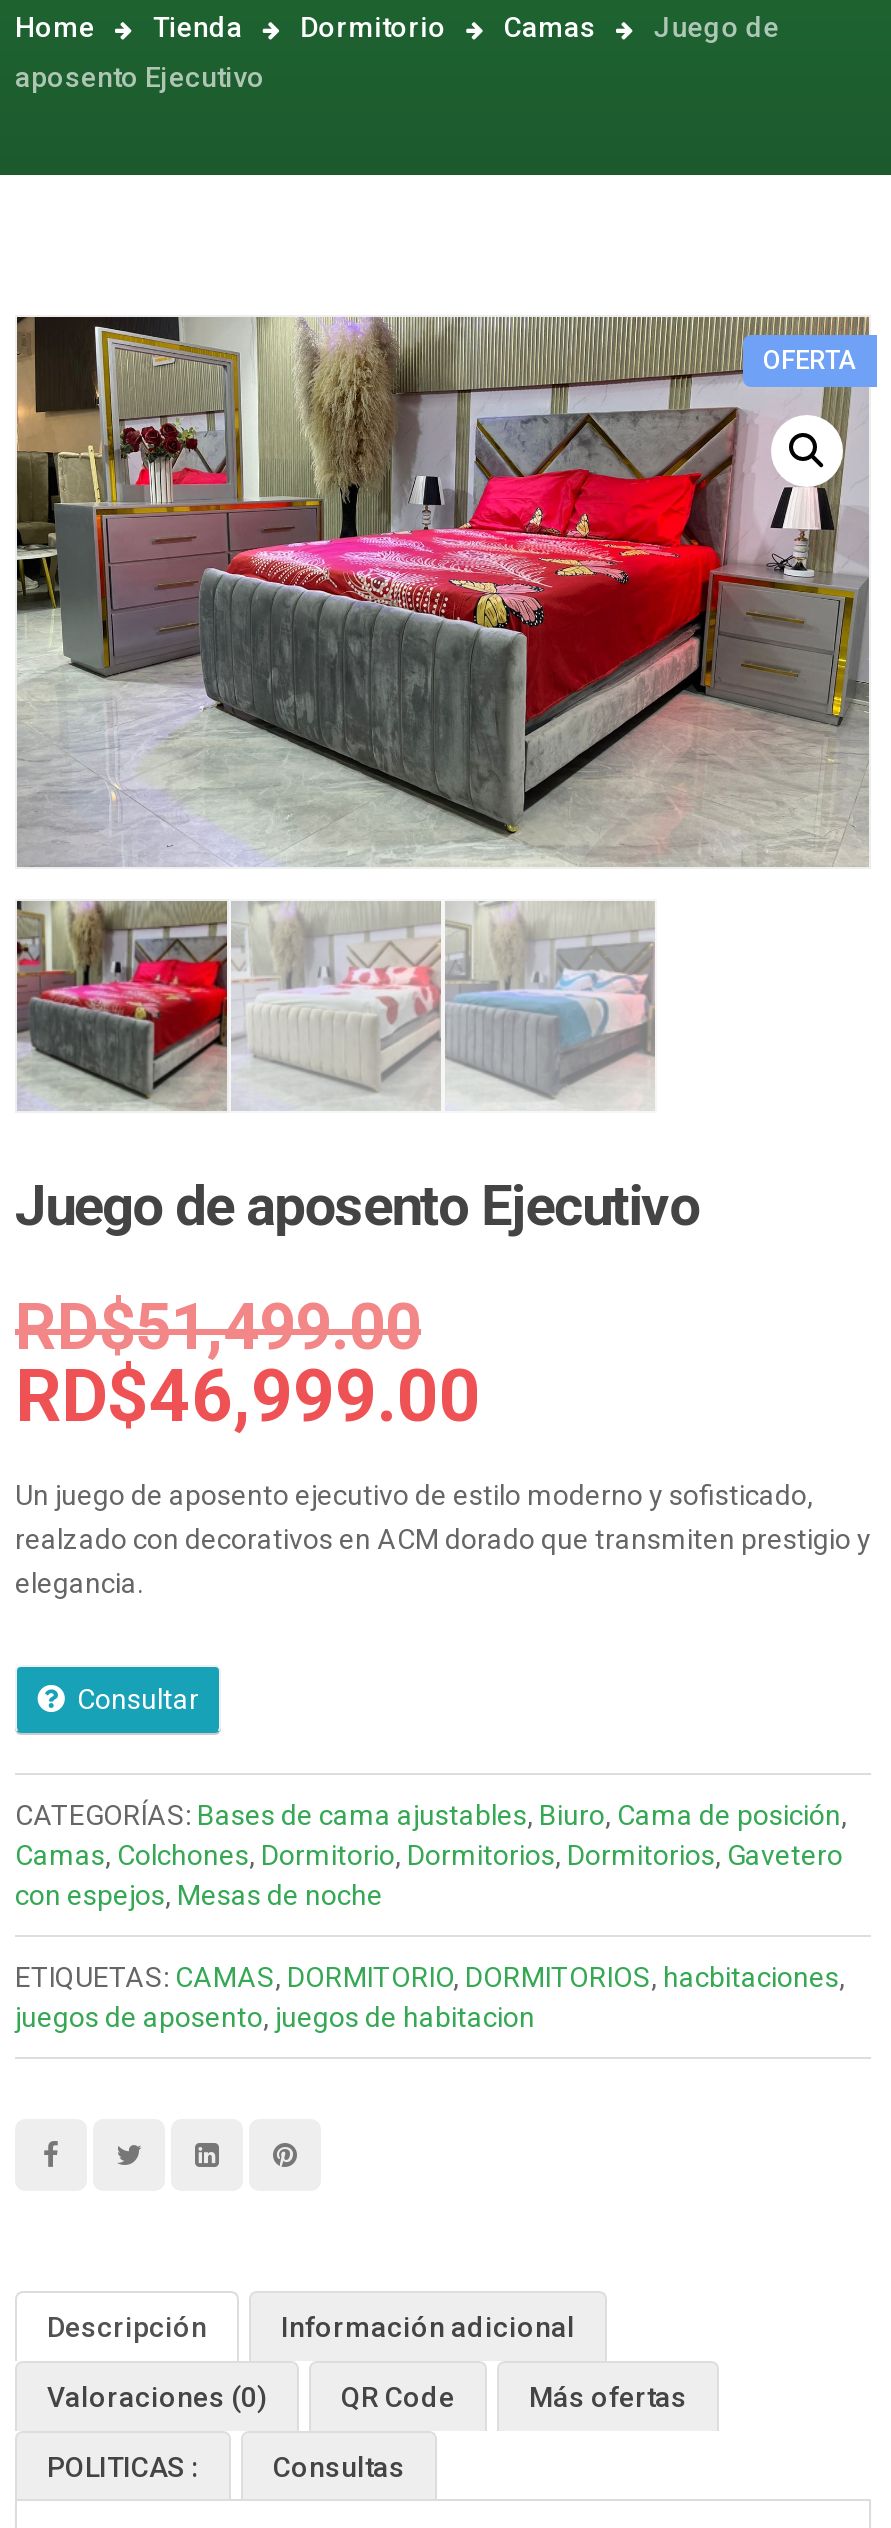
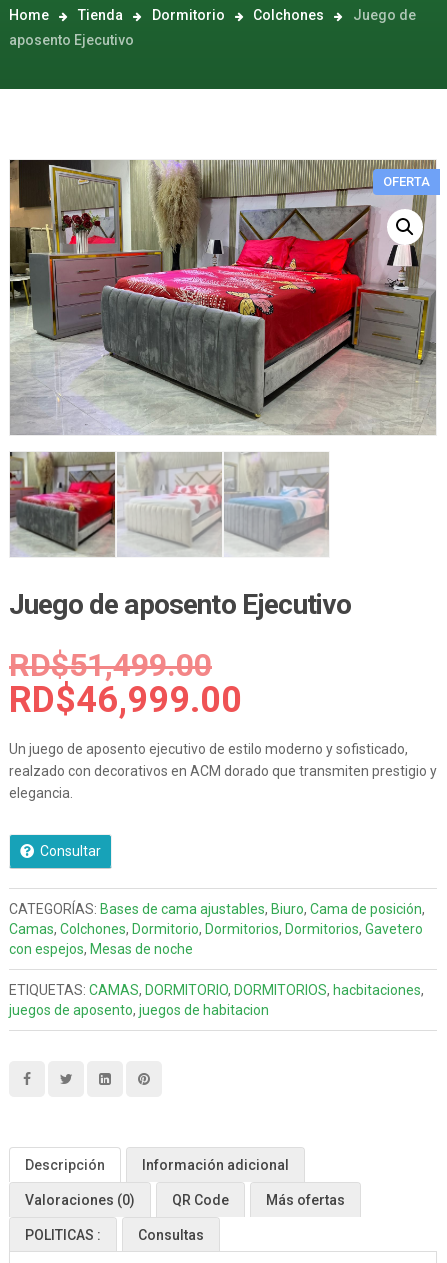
- Camas
+ Colchones
